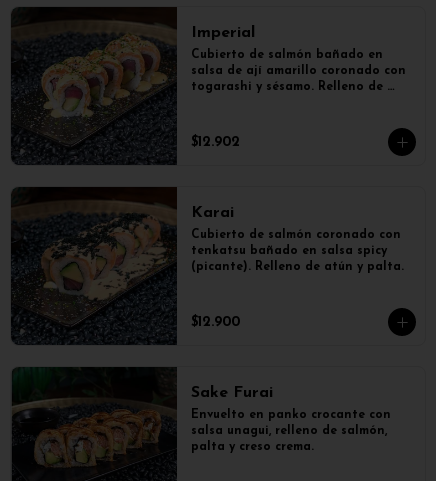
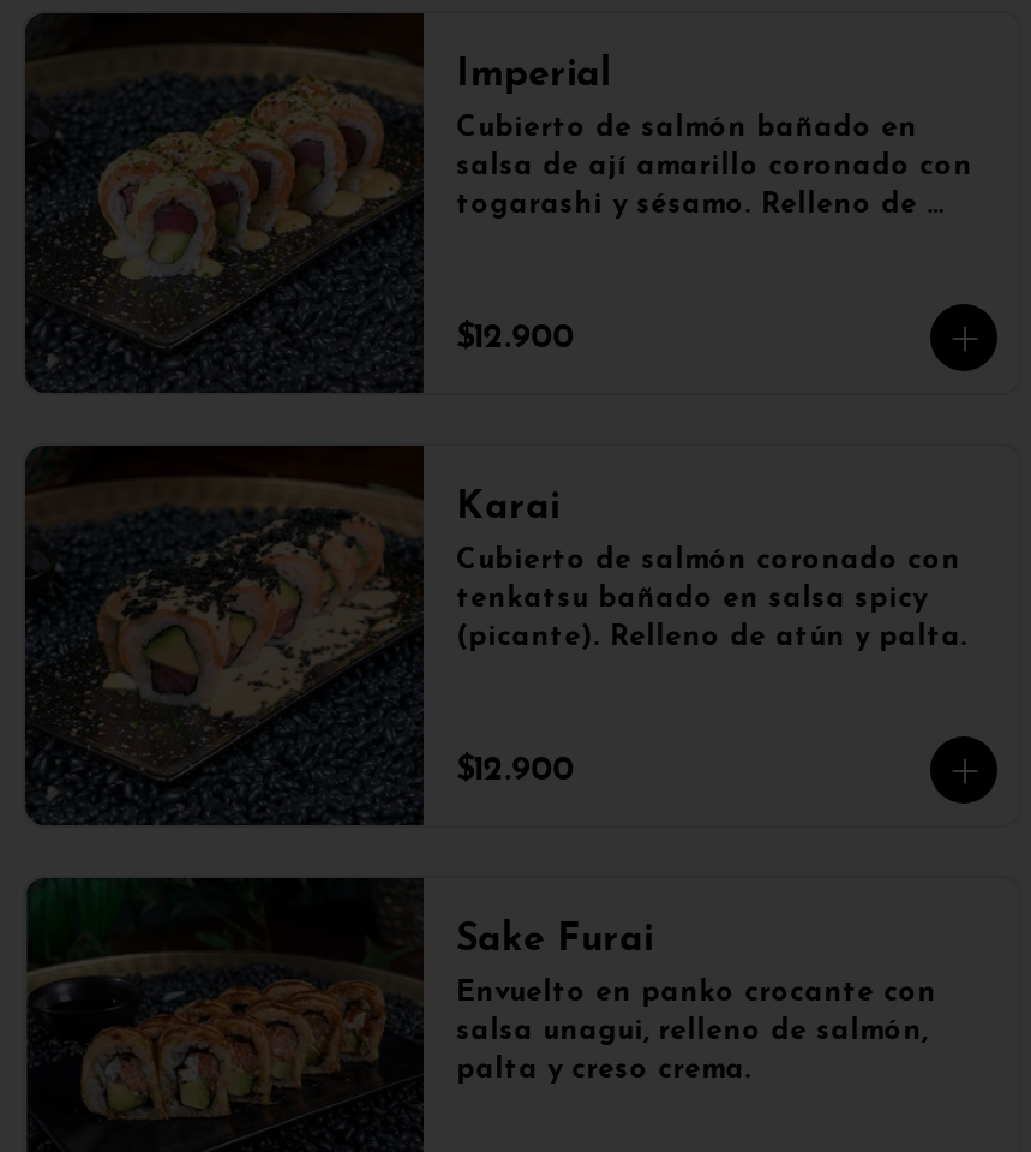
- $12.902
+ $12.900
